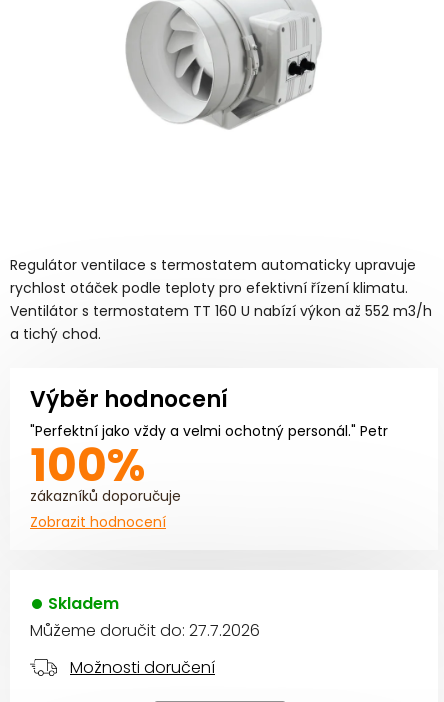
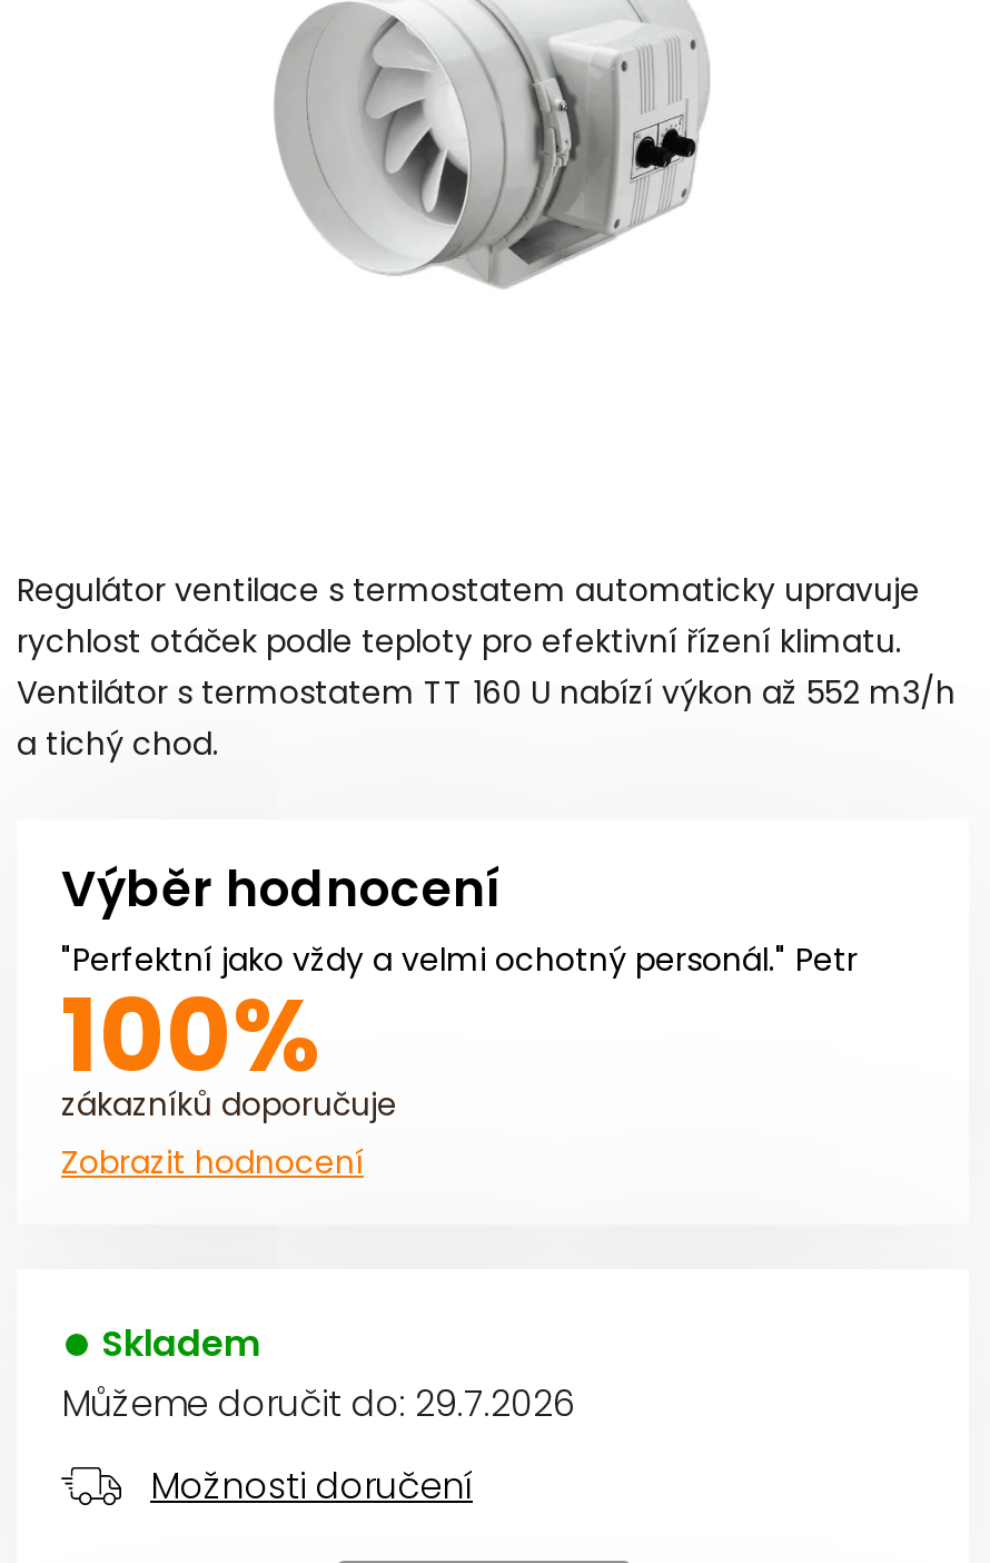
- Můžeme doručit do: 27.7.2026
+ Můžeme doručit do: 29.7.2026
